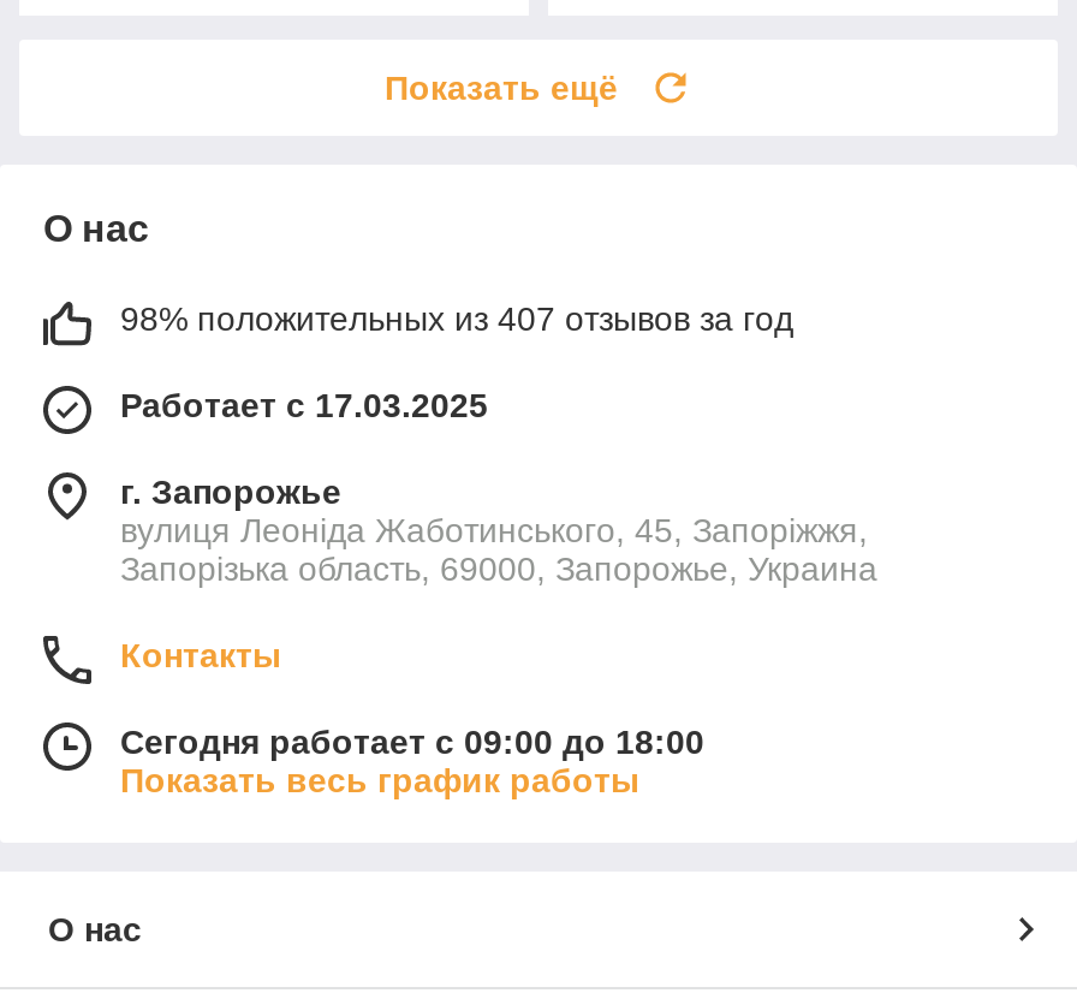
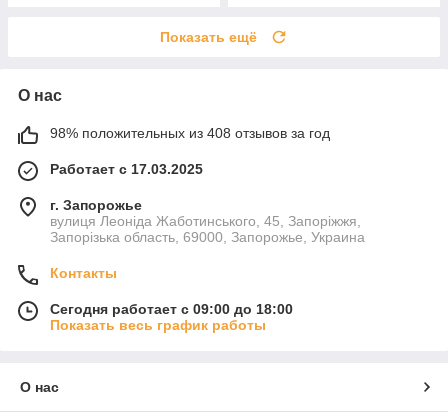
- 98% положительных из 407 отзывов за год
+ 98% положительных из 408 отзывов за год
